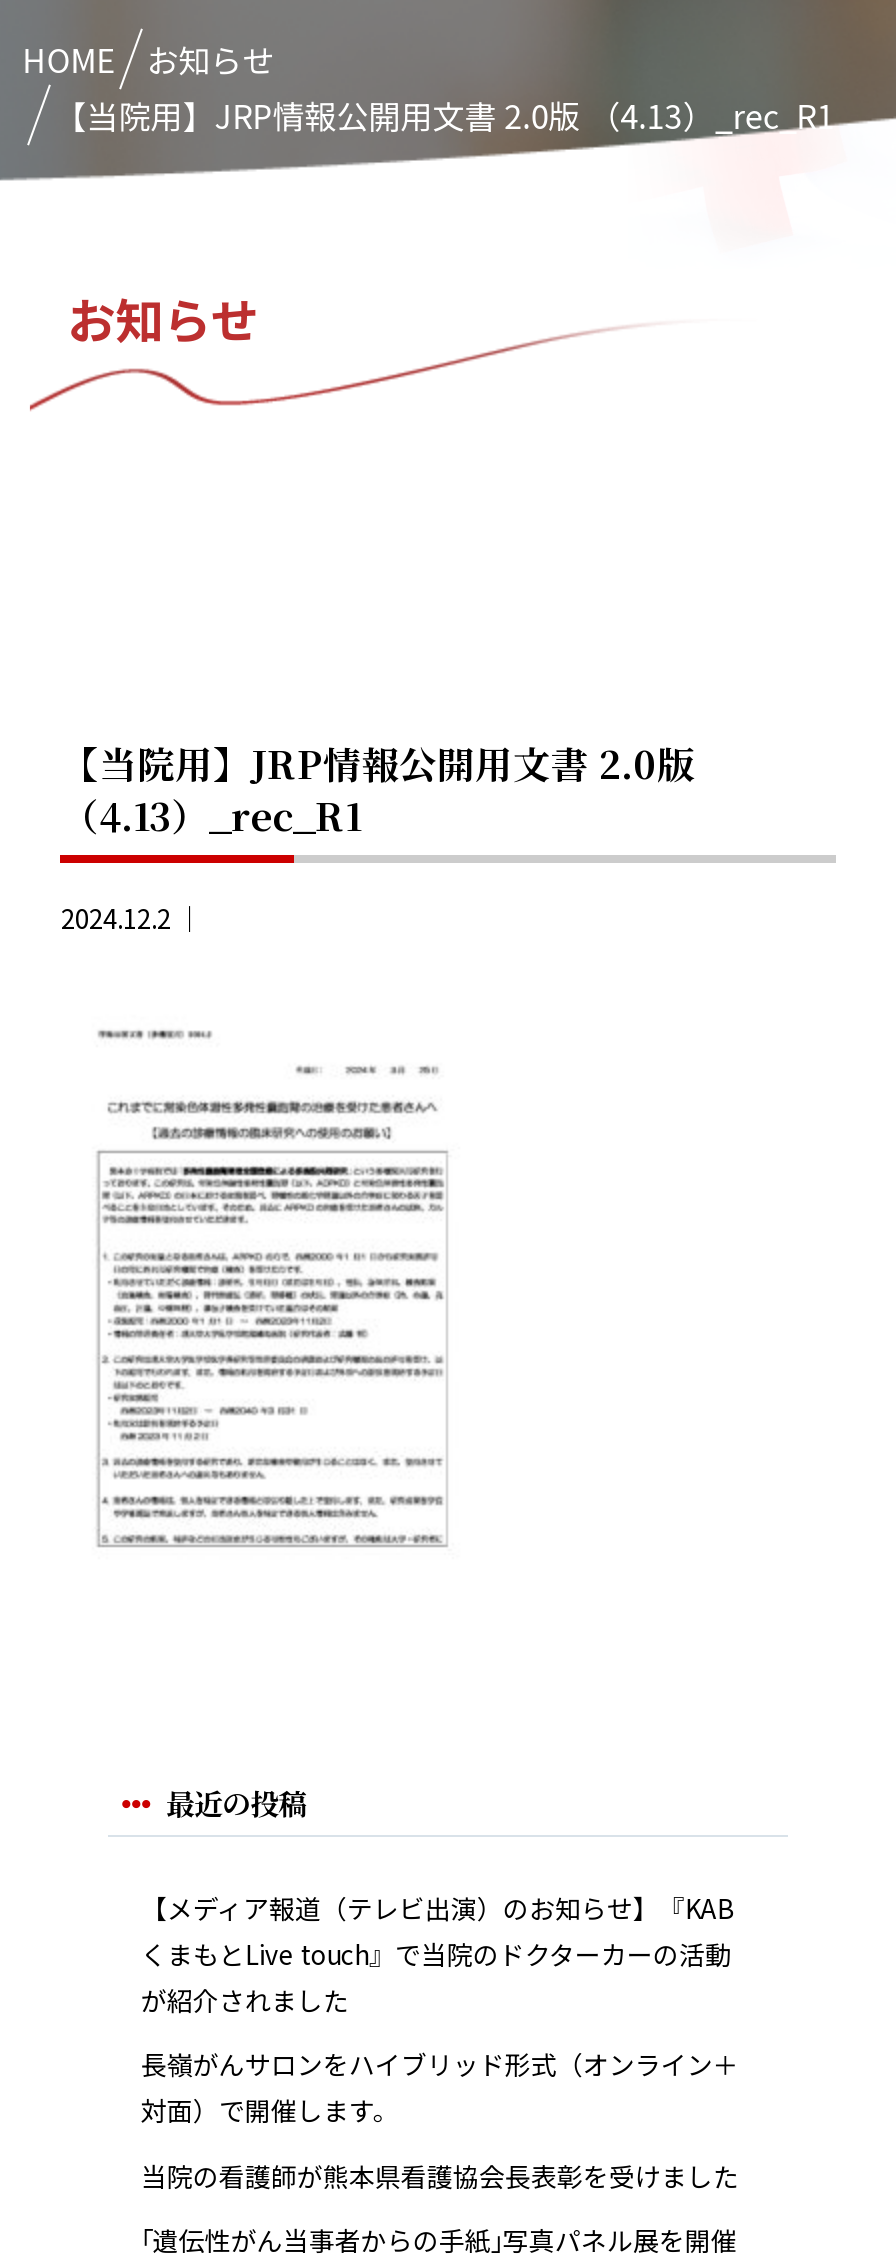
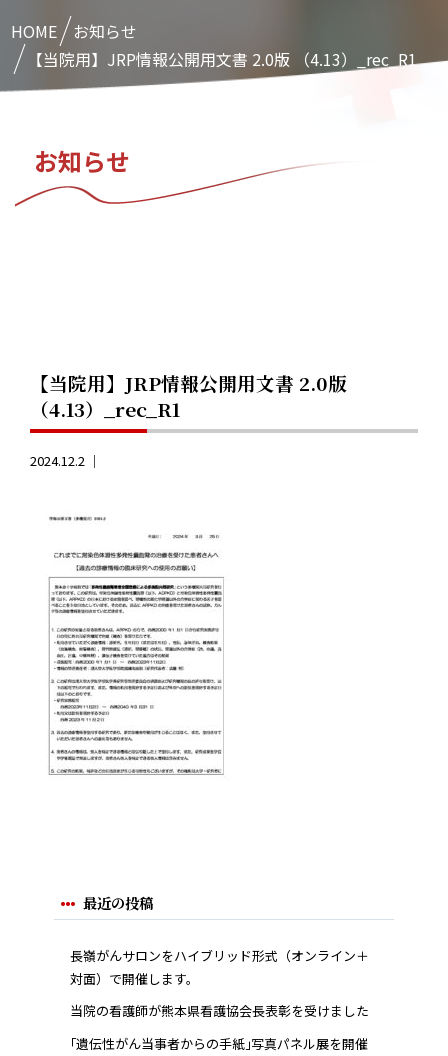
- 【メディア報道（テレビ出演）のお知らせ】『KAB
- くまもとLive touch』で当院のドクターカーの活動
- が紹介されました
